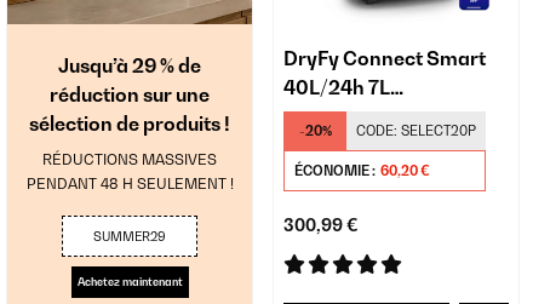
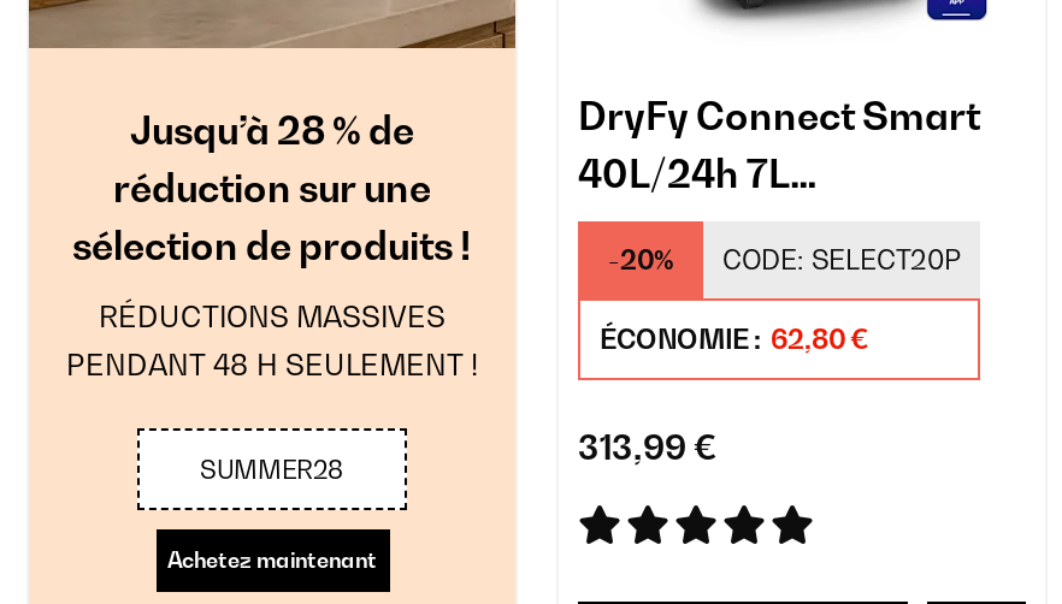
- Jusqu’à 29 % de
+ Jusqu’à 28 % de

- ÉCONOMIE : 60,20 €
+ ÉCONOMIE : 62,80 €

- 300,99 €
+ 313,99 €

- SUMMER29
+ SUMMER28
